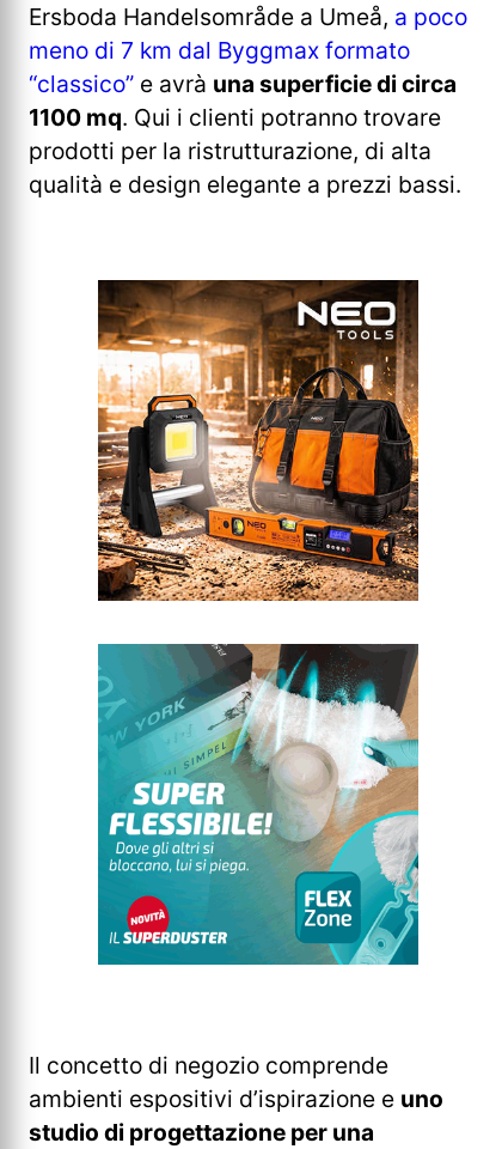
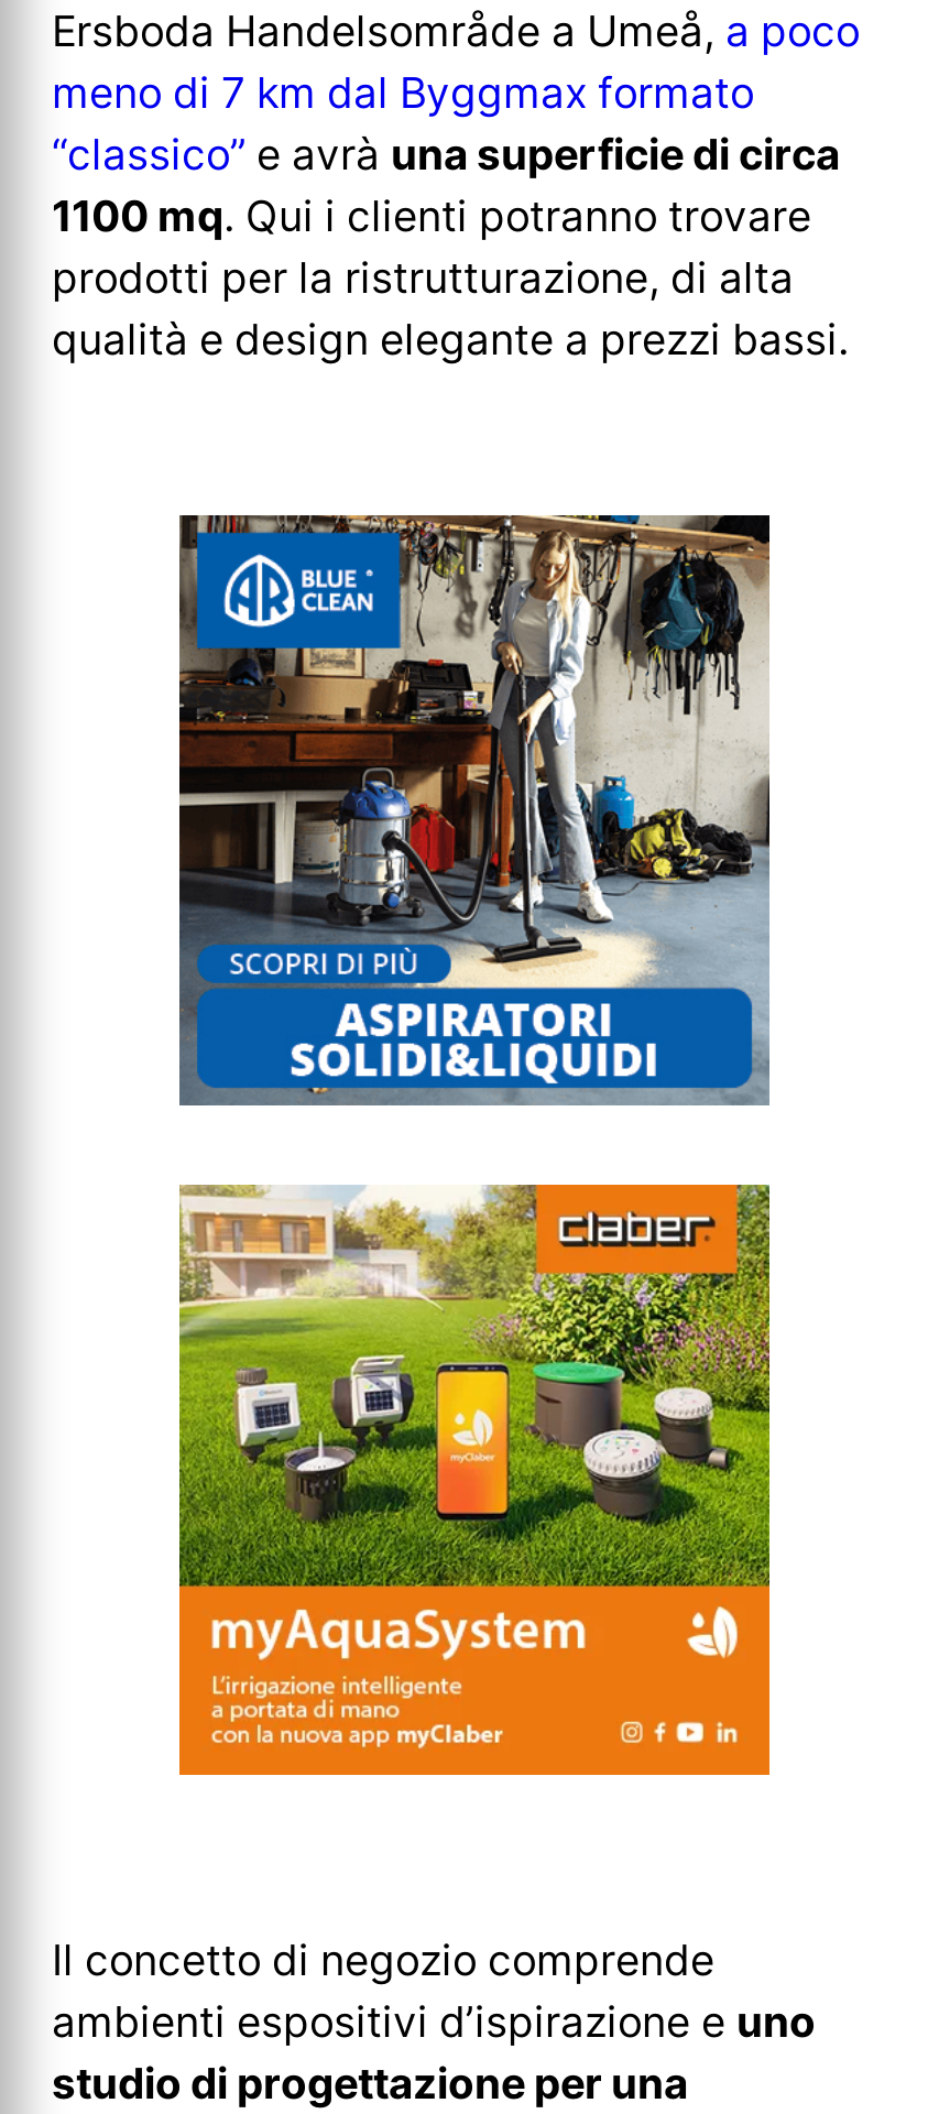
- [image]
+ [image]

- [image]
+ [image]
